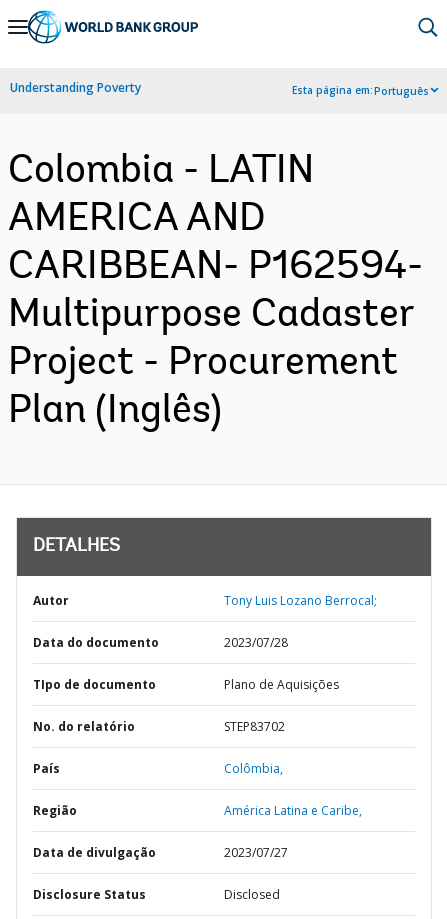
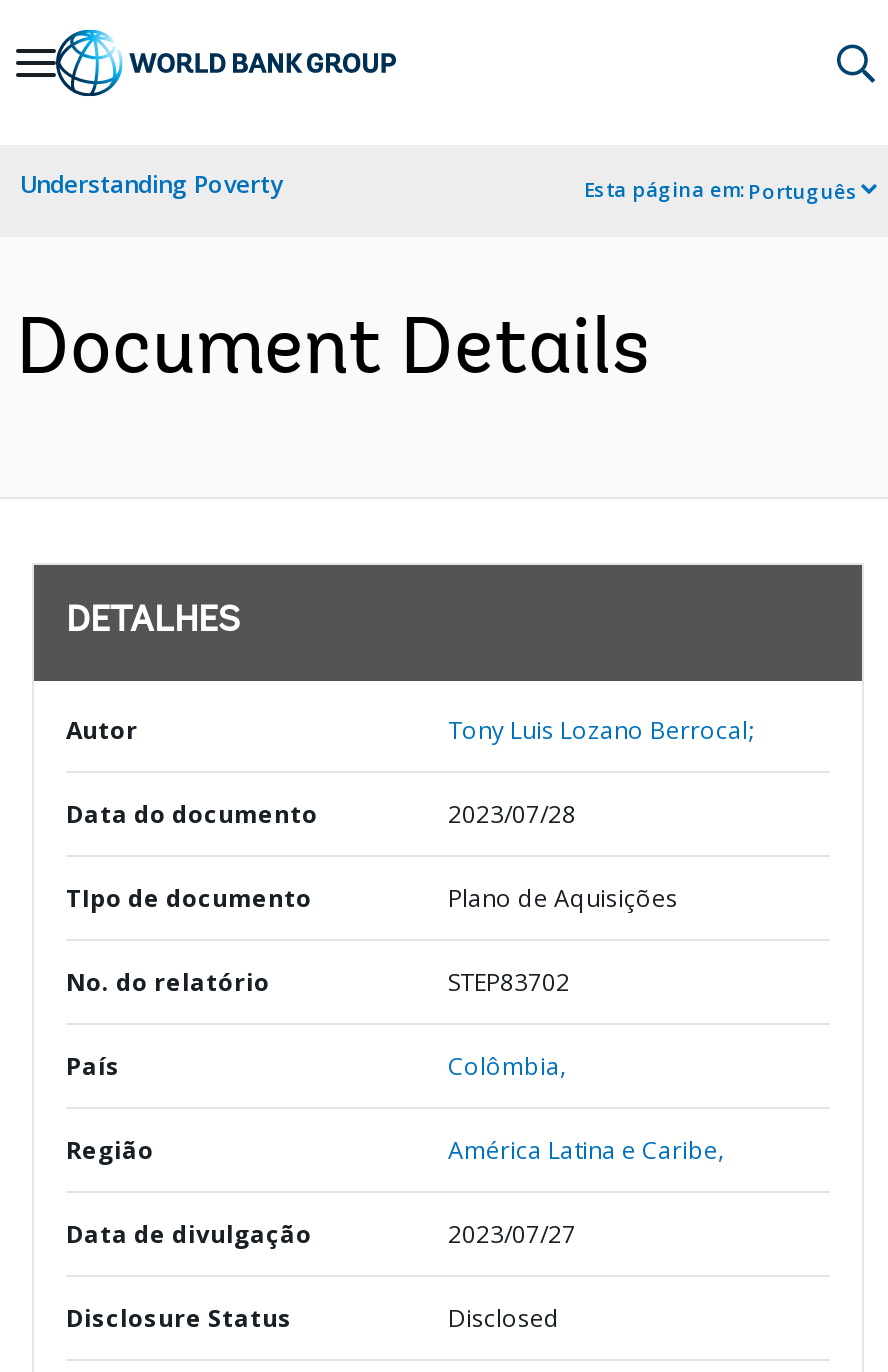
- Colombia - LATIN
- AMERICA AND
- CARIBBEAN- P162594-
- Multipurpose Cadaster
- Project - Procurement
- Plan (Inglês)
+ Document Details
